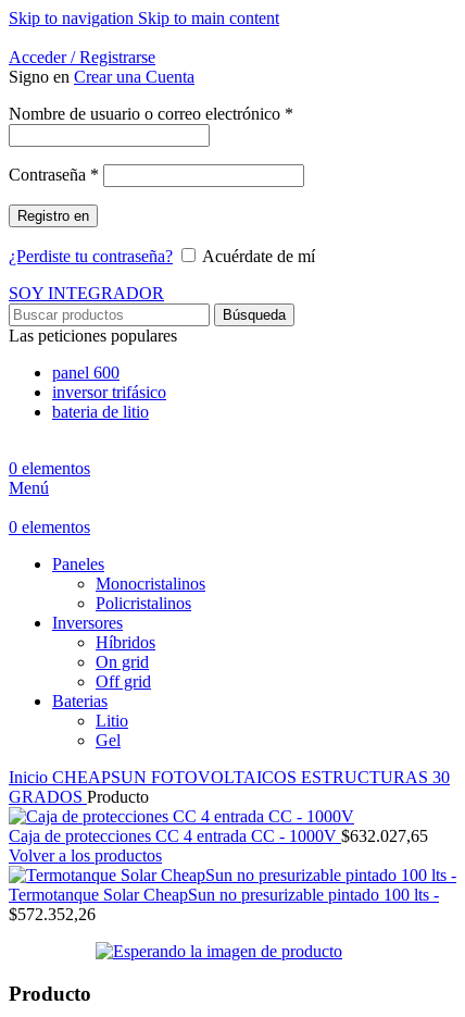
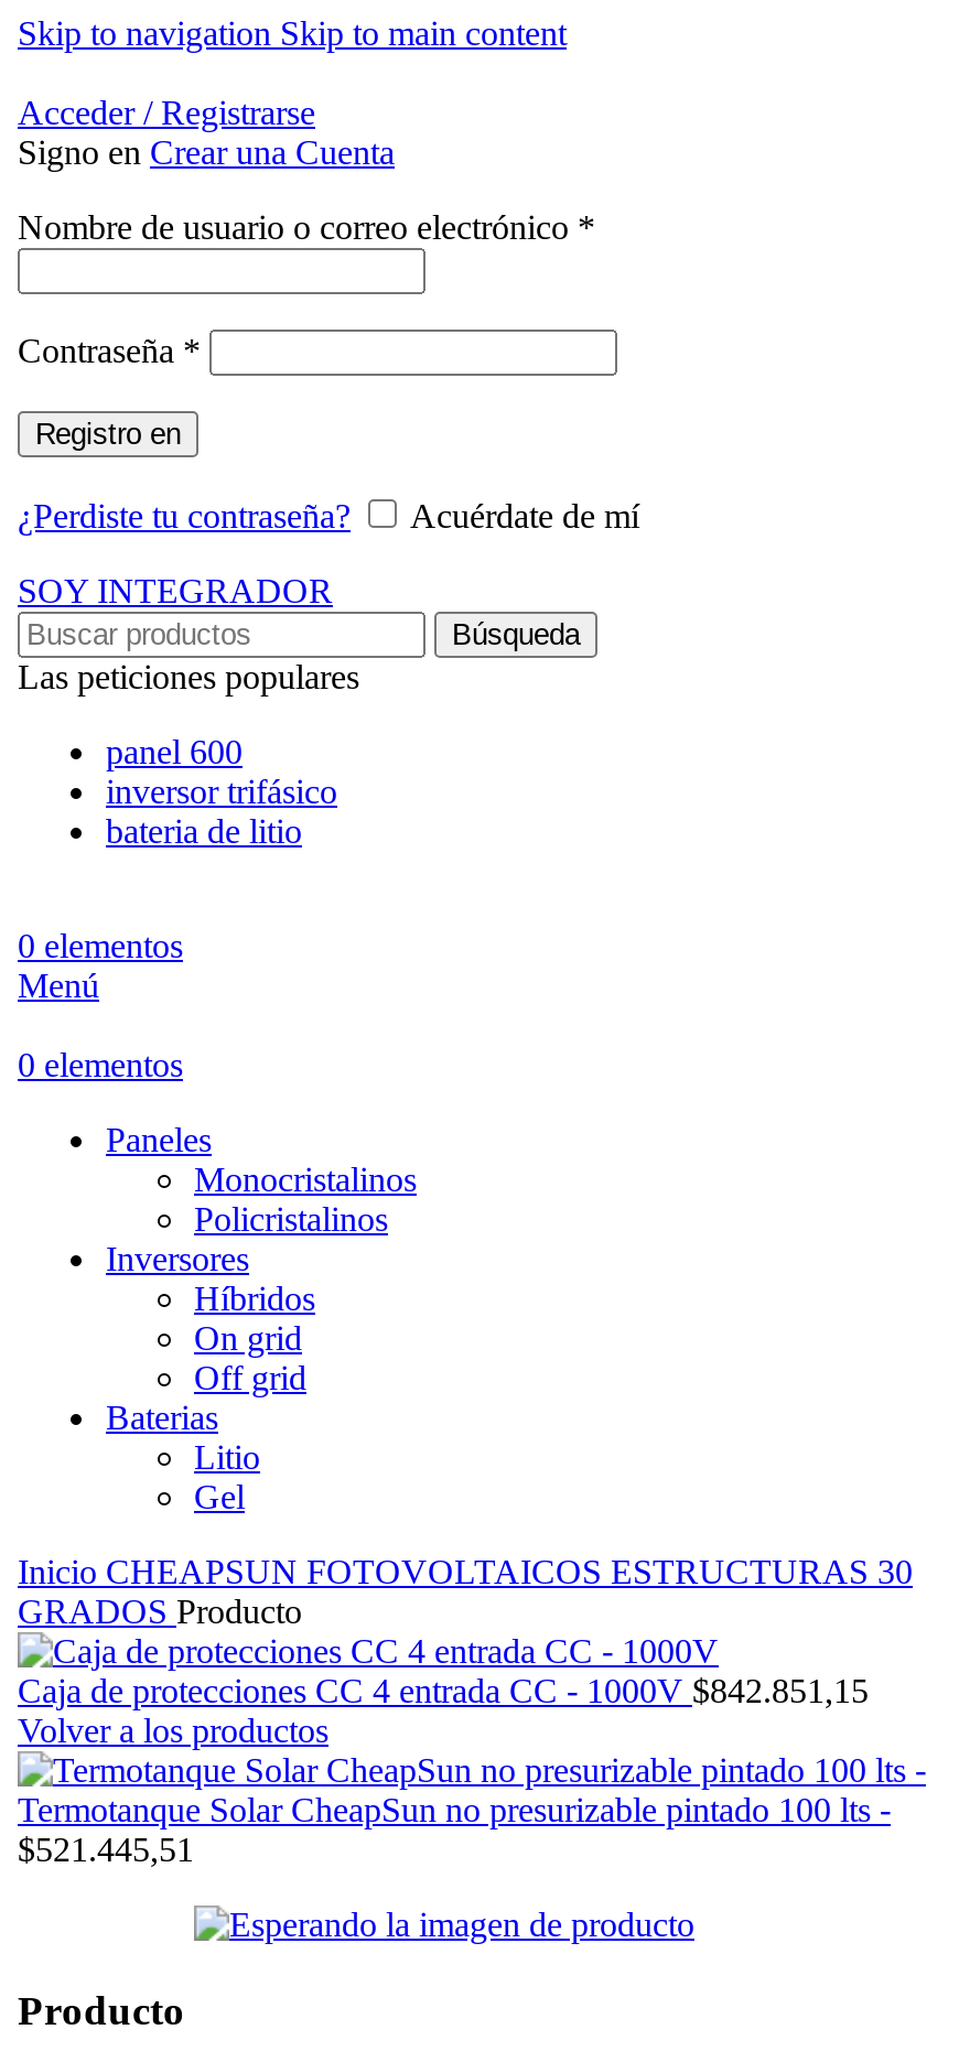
- Caja de protecciones CC 4 entrada CC - 1000V $632.027,65
+ Caja de protecciones CC 4 entrada CC - 1000V $842.851,15

- $572.352,26
+ $521.445,51
